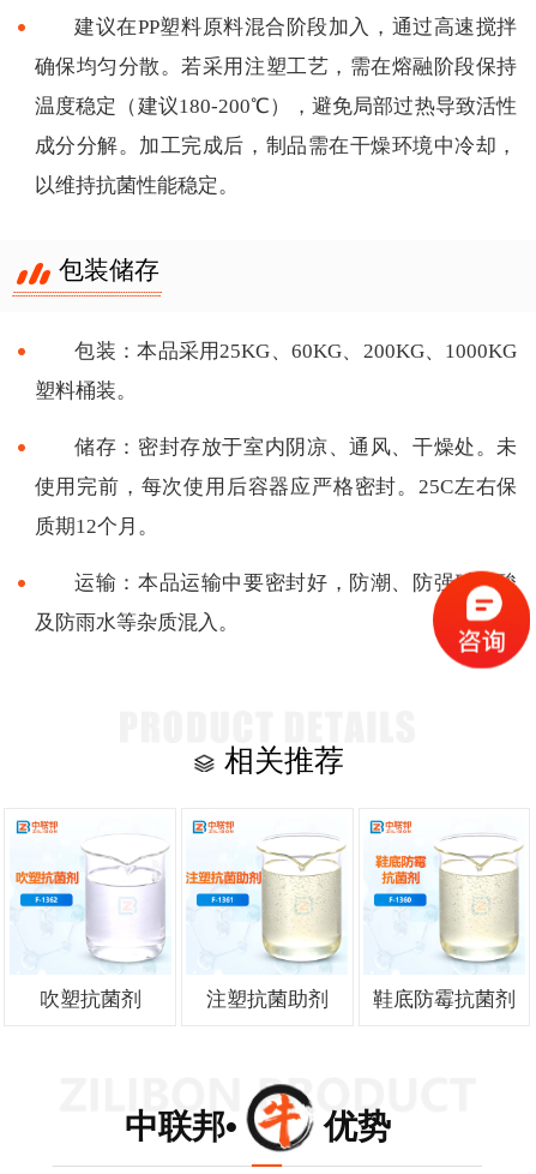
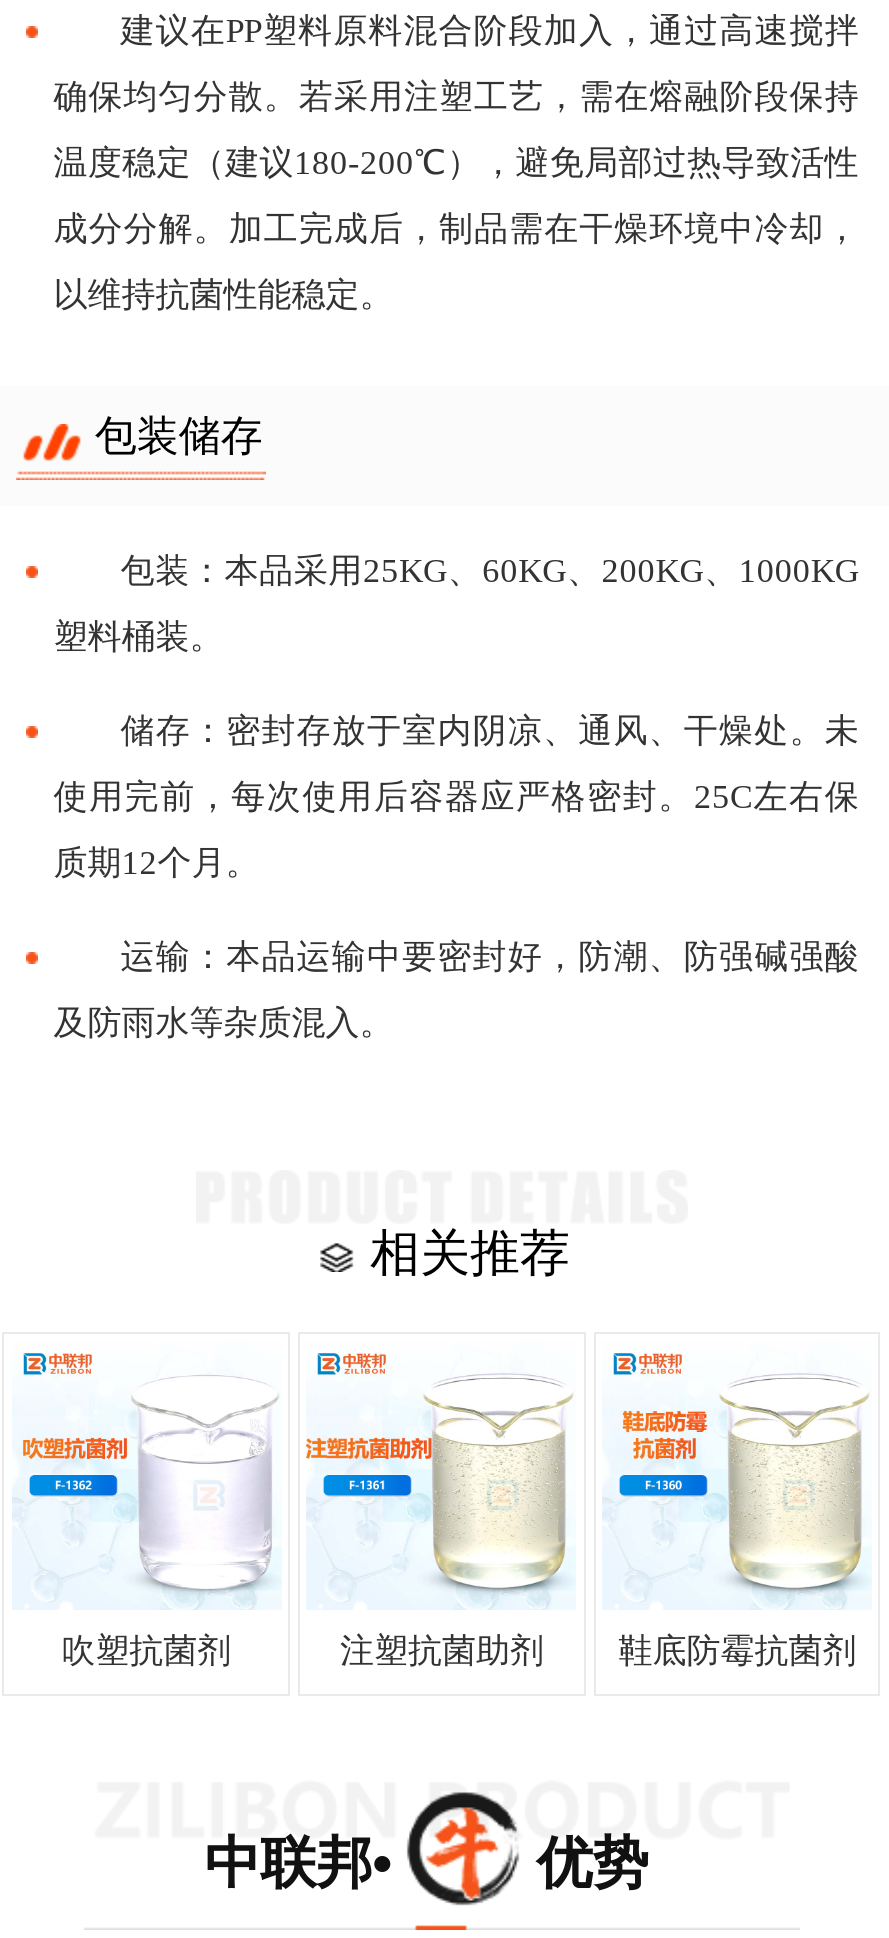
- [image]
